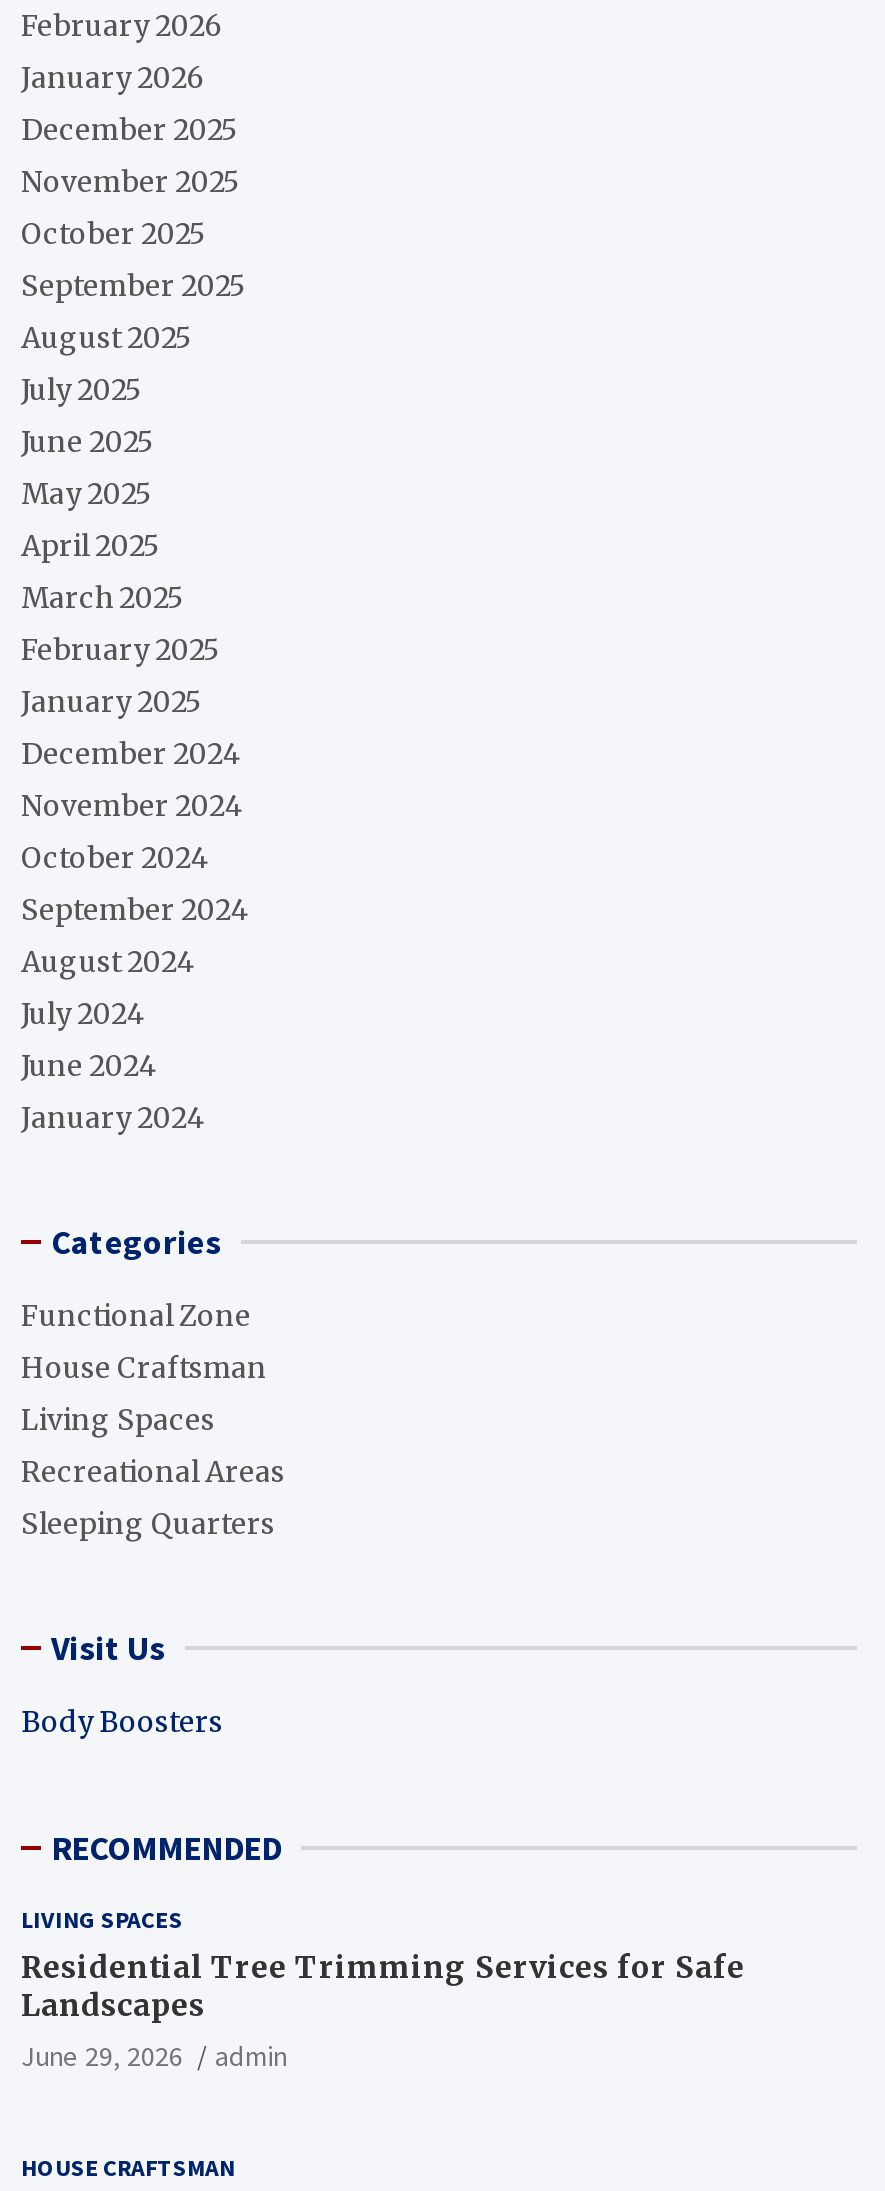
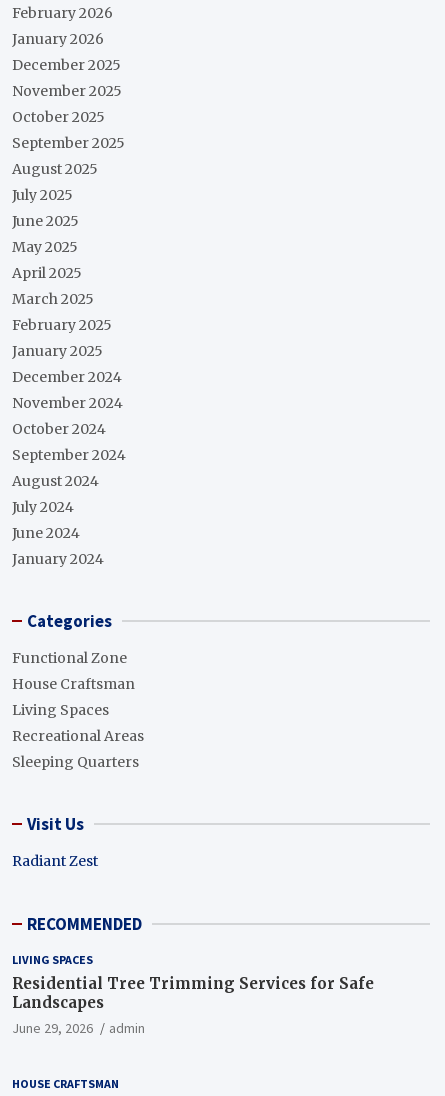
- Body Boosters
+ Radiant Zest
